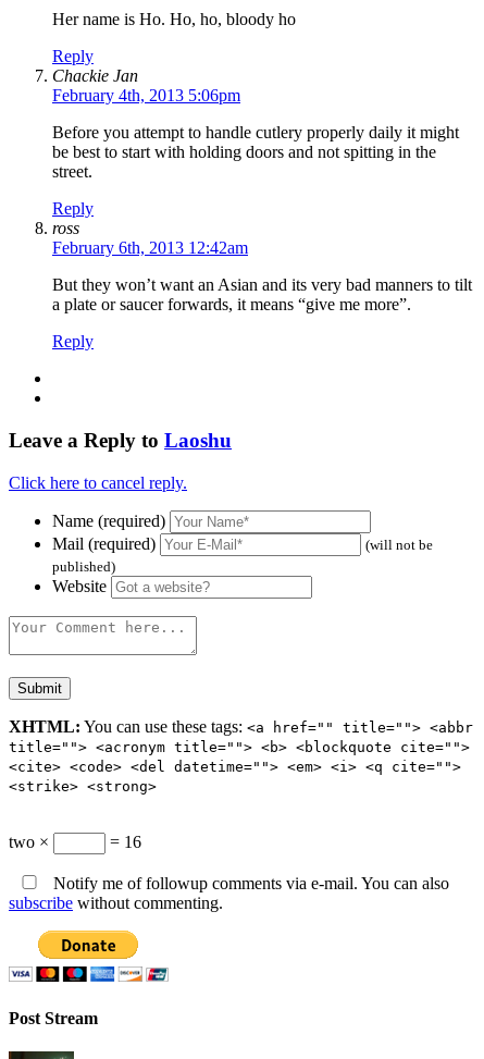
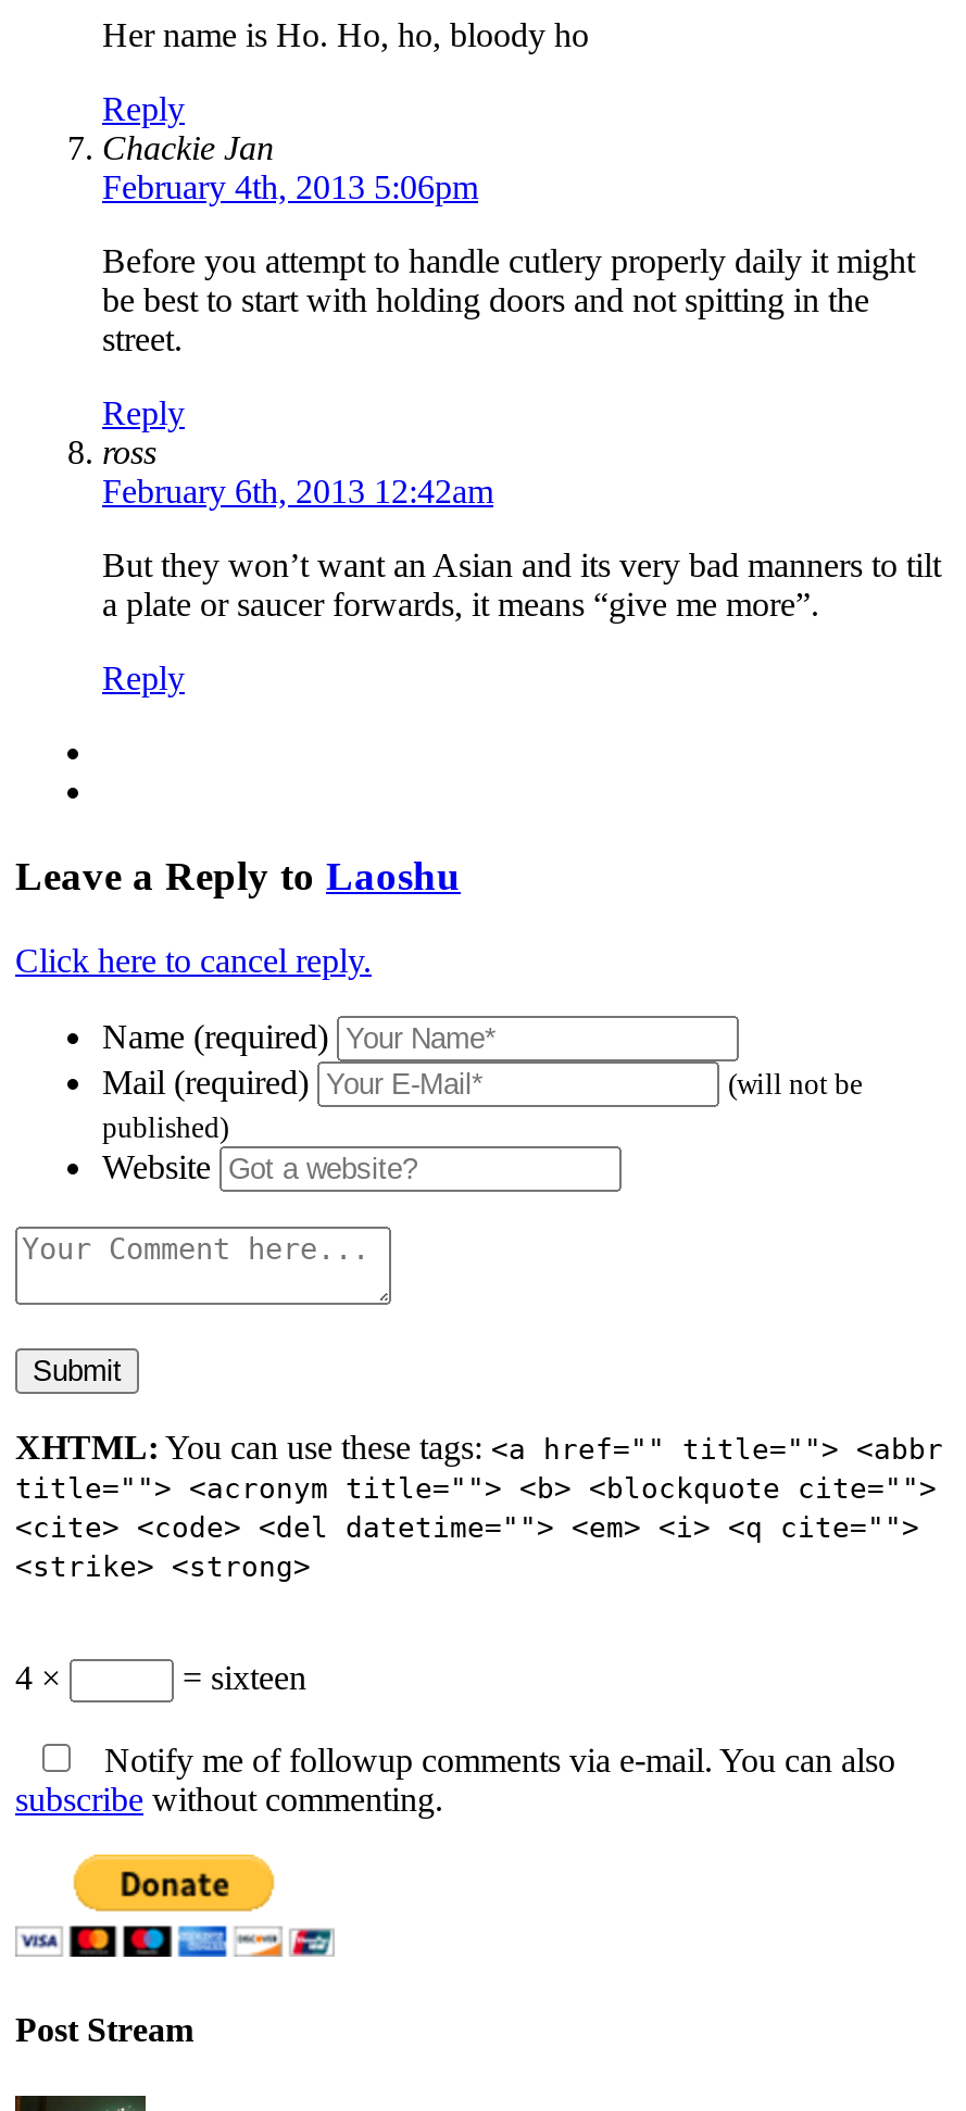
- two ×
- = 16
+ 4 ×
+ = sixteen
